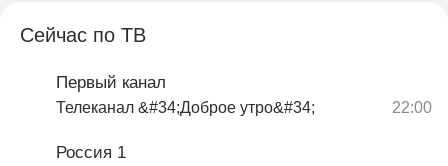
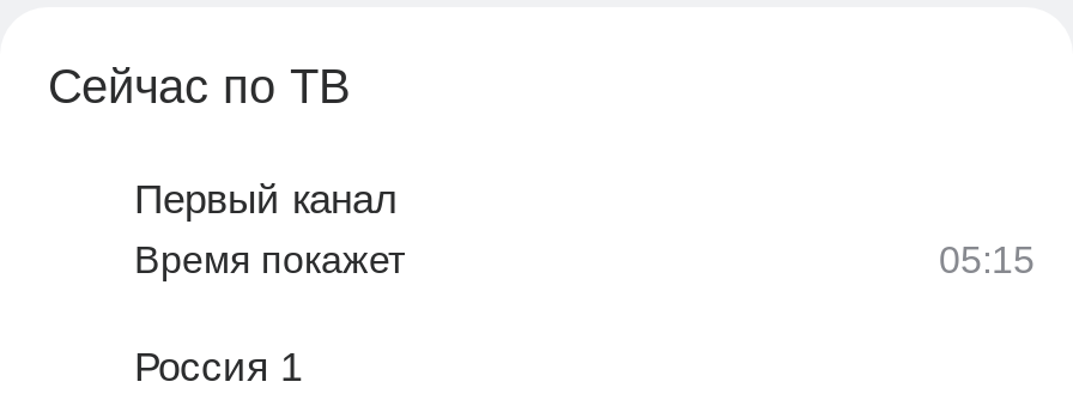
- Телеканал &#34;Доброе утро&#34;
+ Время покажет
